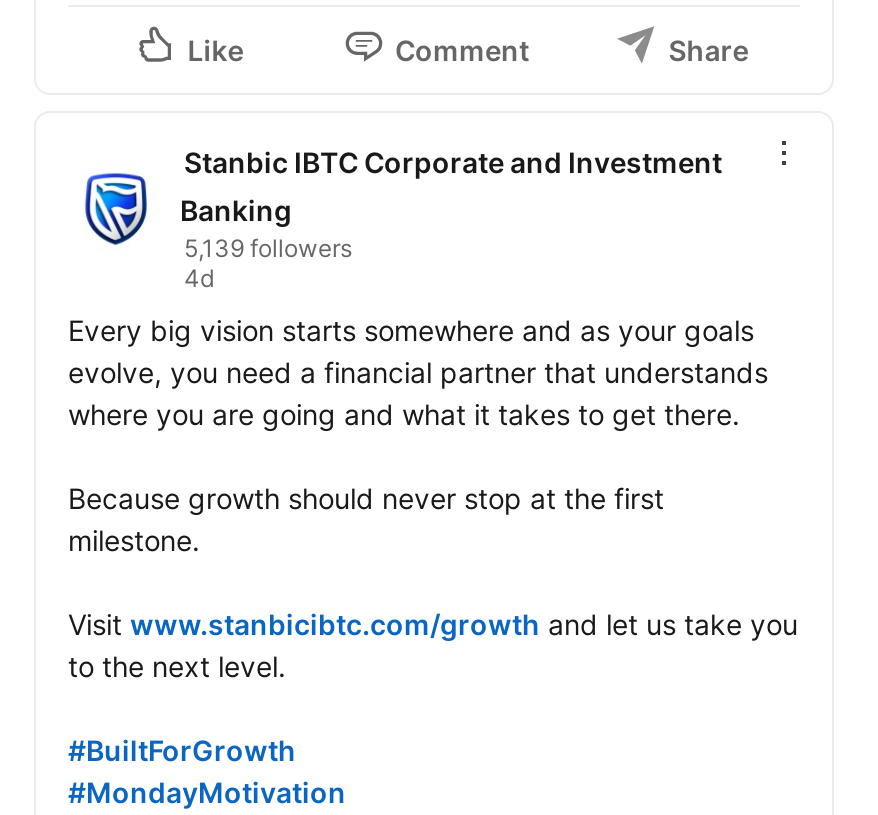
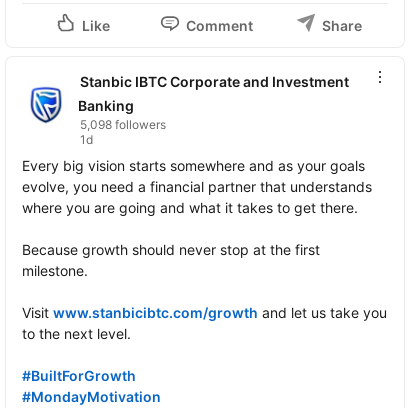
- 5,139 followers
- 4d
+ 5,098 followers
+ 1d
